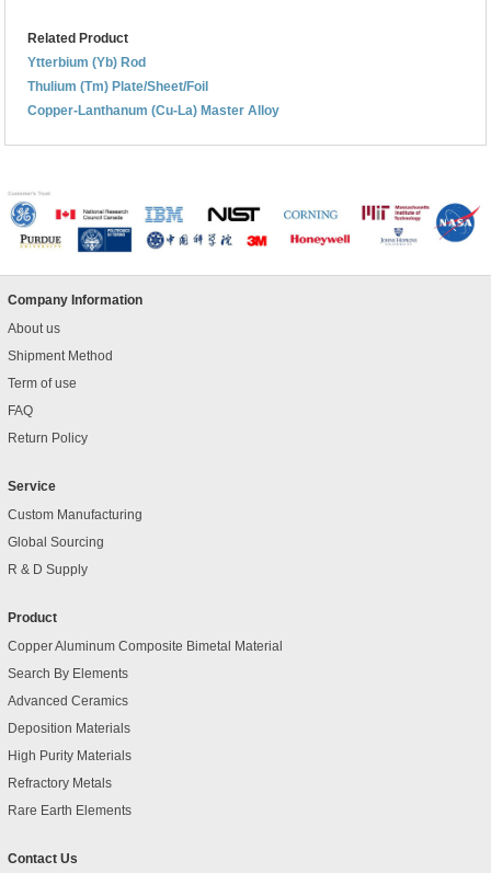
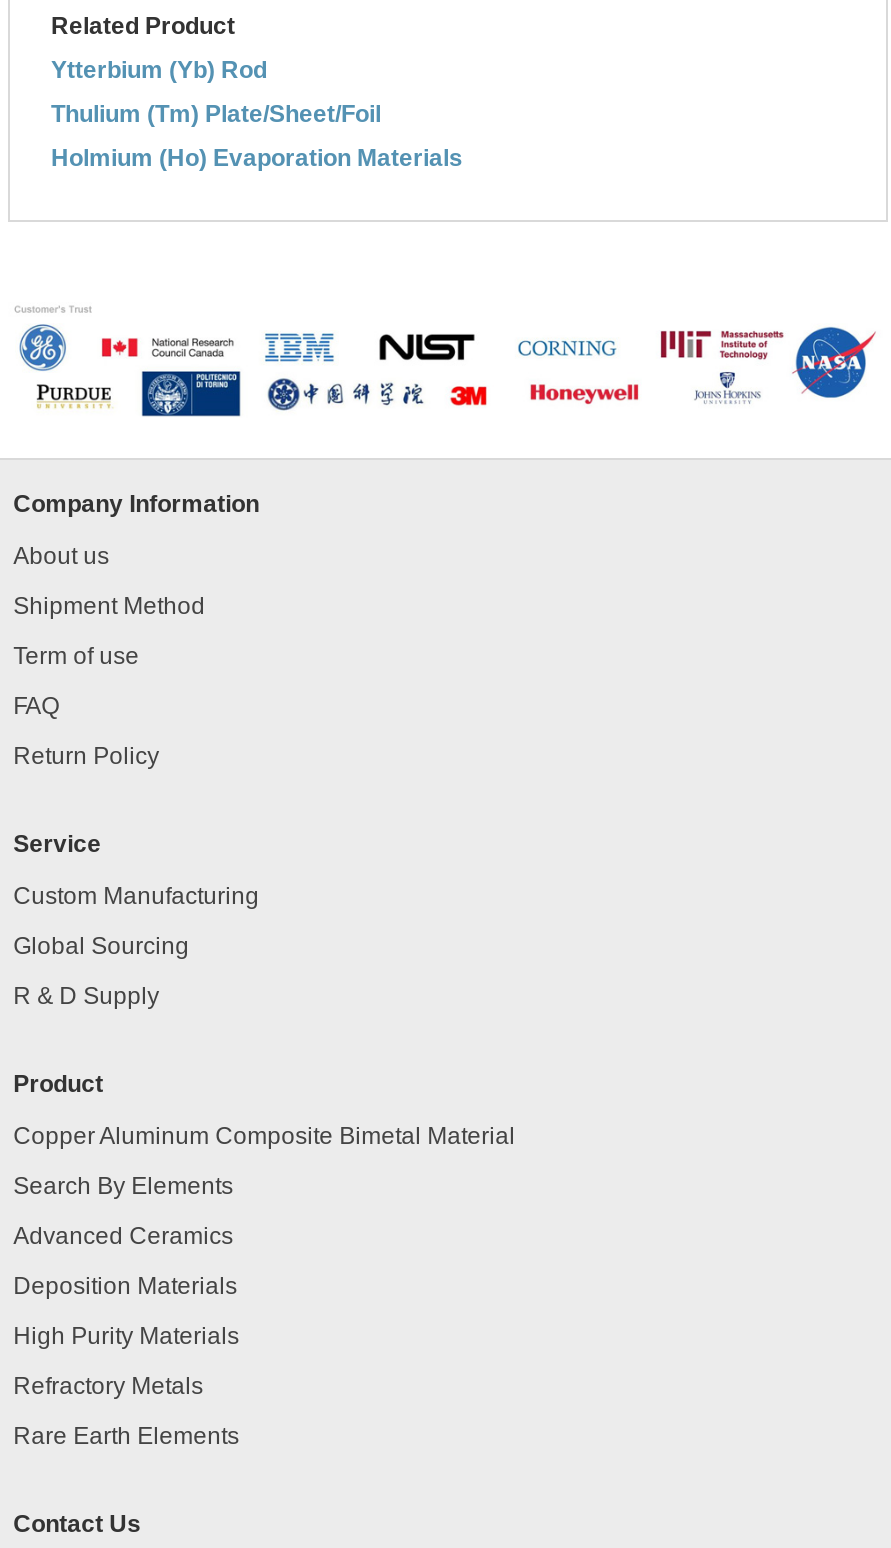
- Copper-Lanthanum (Cu-La) Master Alloy
+ Holmium (Ho) Evaporation Materials
